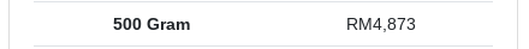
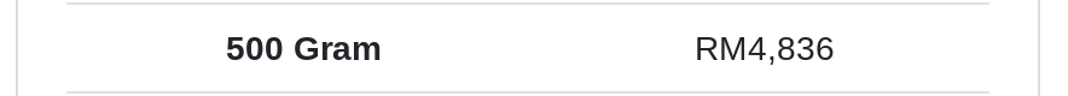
- RM4,873
+ RM4,836
